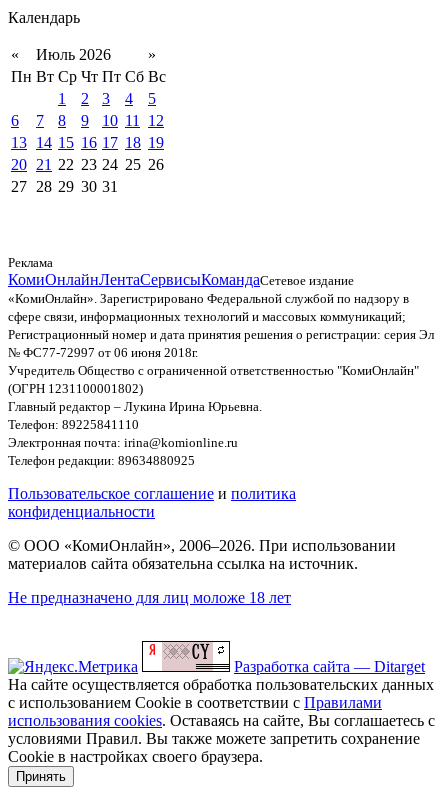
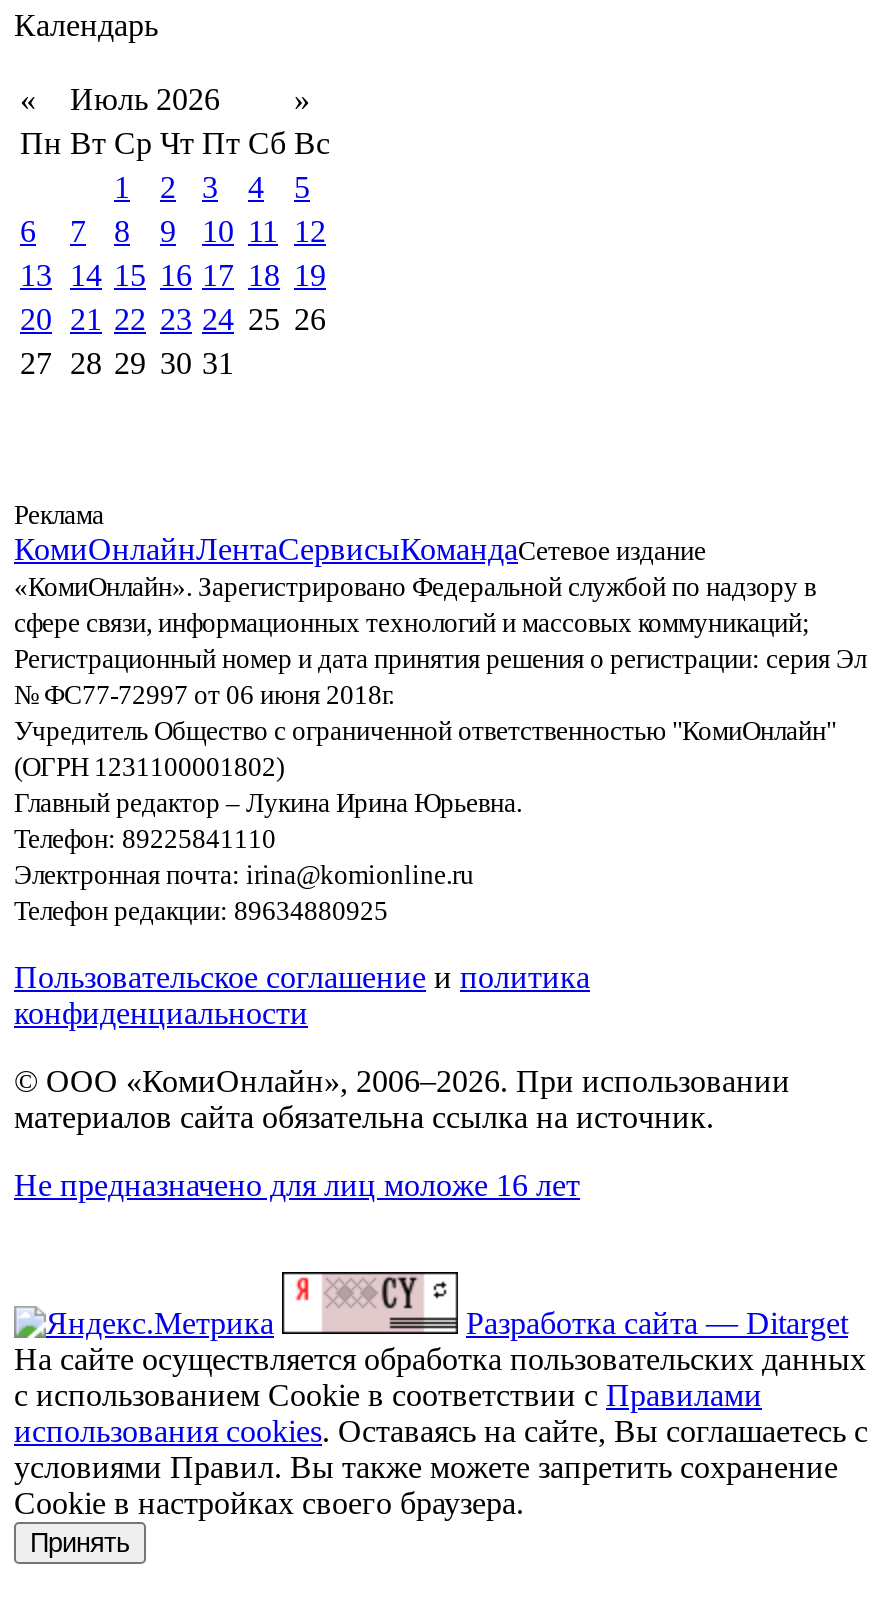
- Не предназначено для лиц моложе 18 лет
+ Не предназначено для лиц моложе 16 лет
